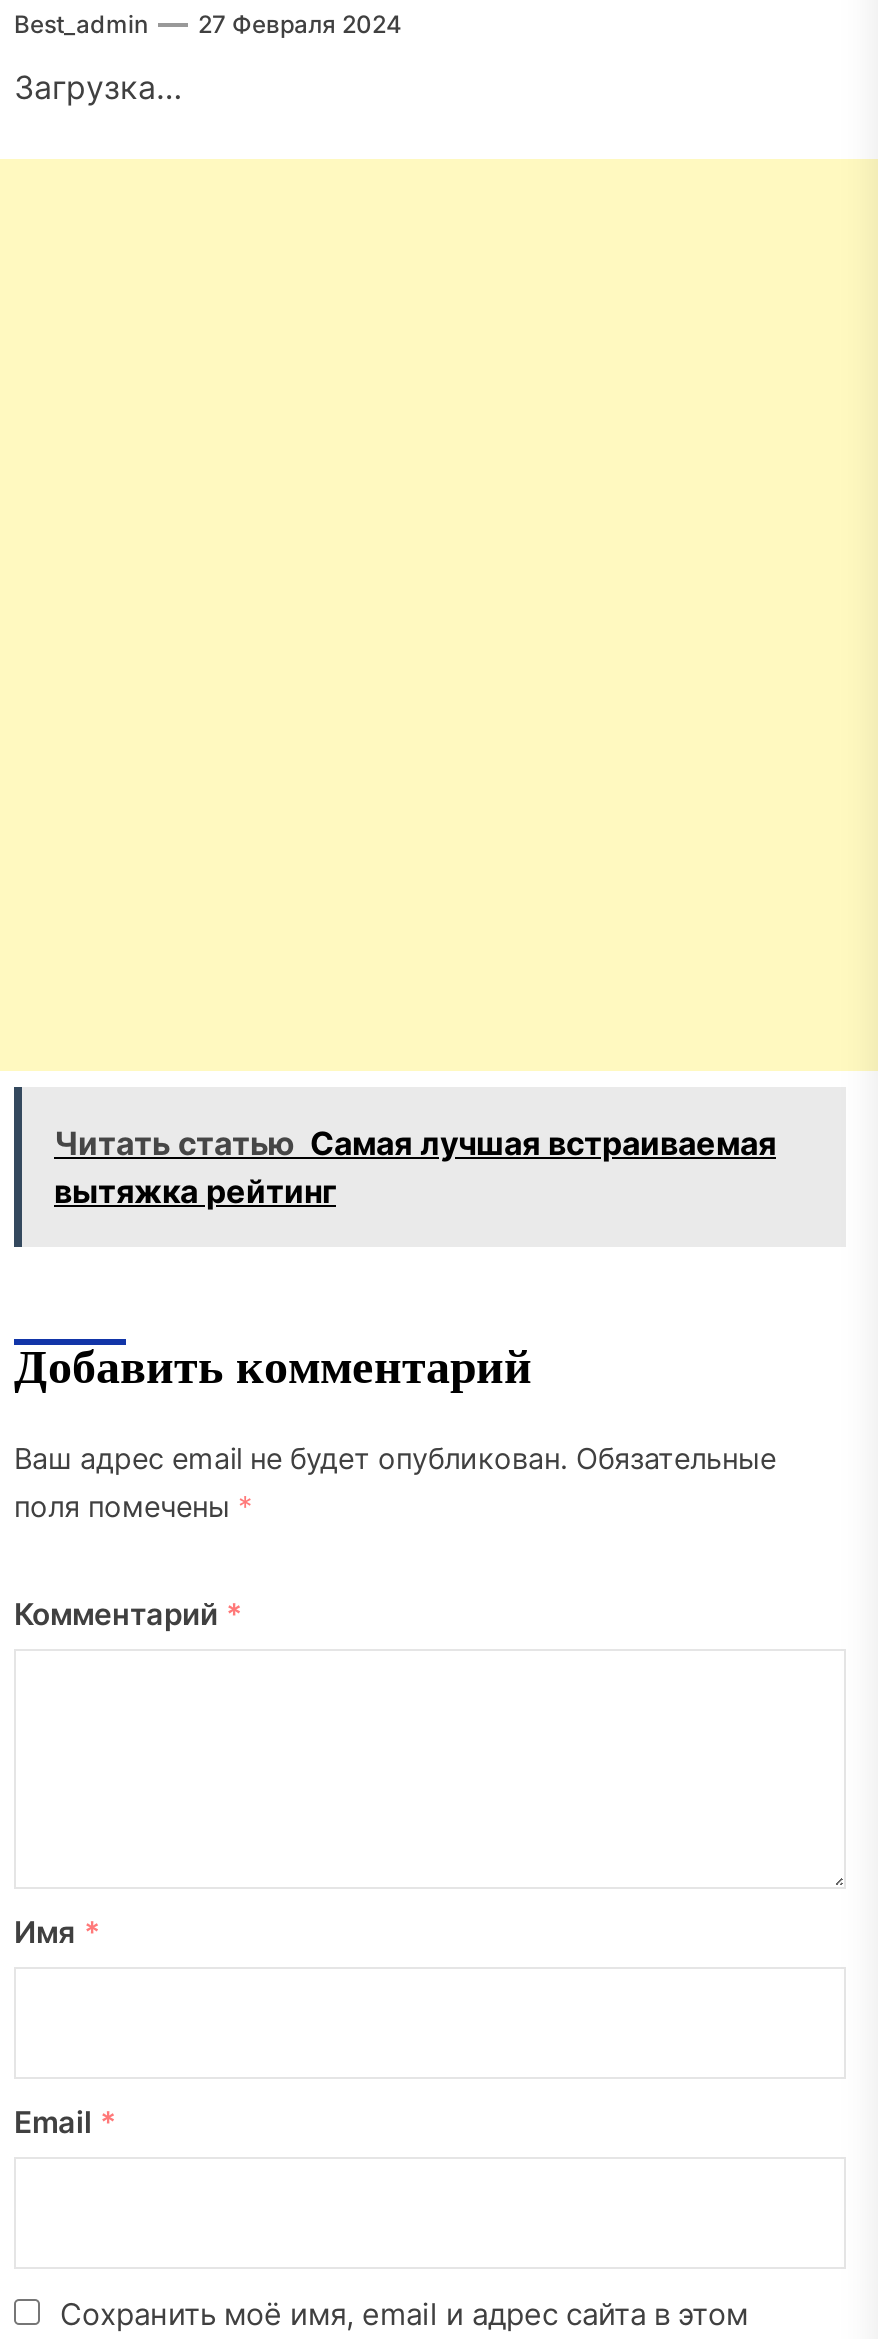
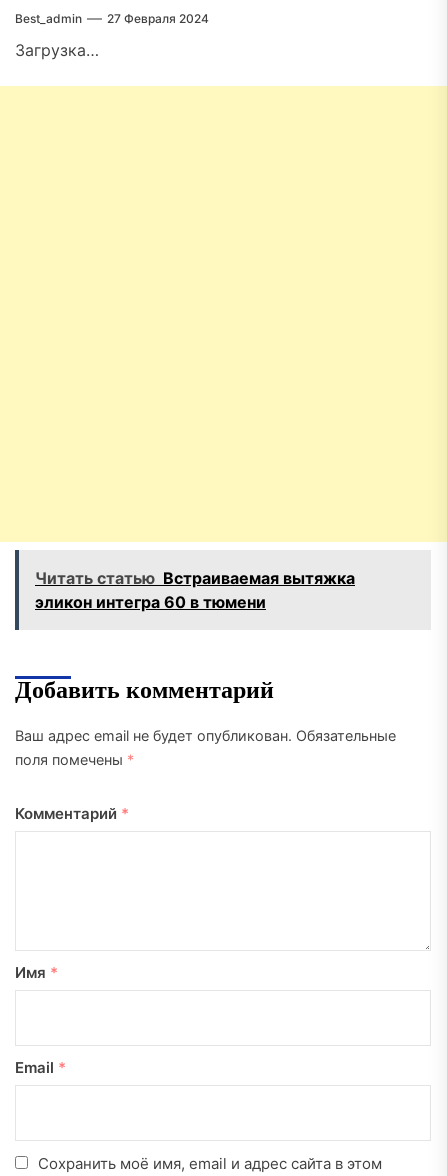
- Читать статью Самая лучшая встраиваемая
- вытяжка рейтинг
+ Читать статью Встраиваемая вытяжка
+ эликон интегра 60 в тюмени
